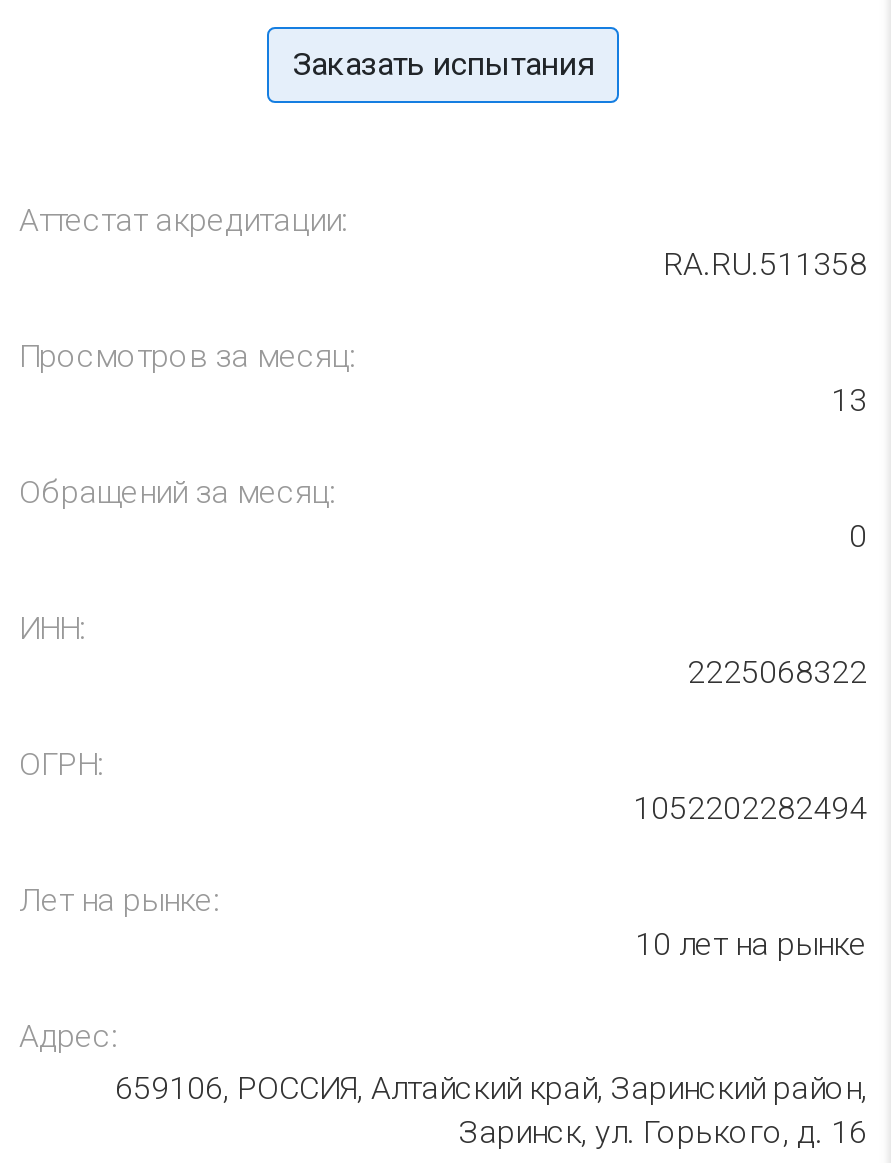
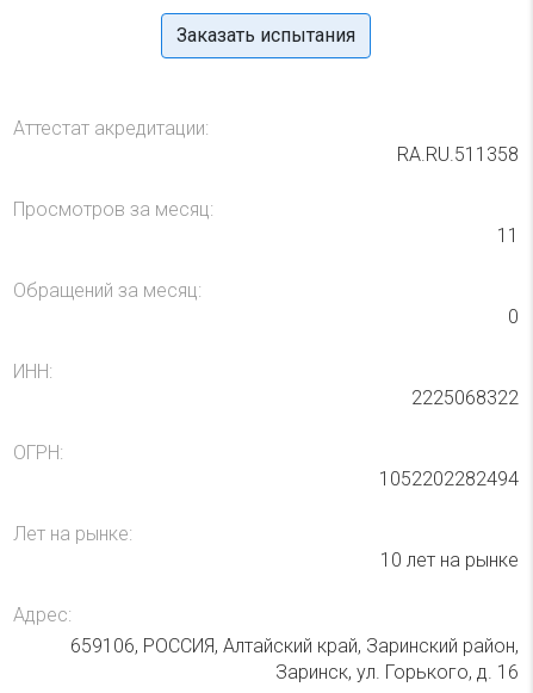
- 13
+ 11
